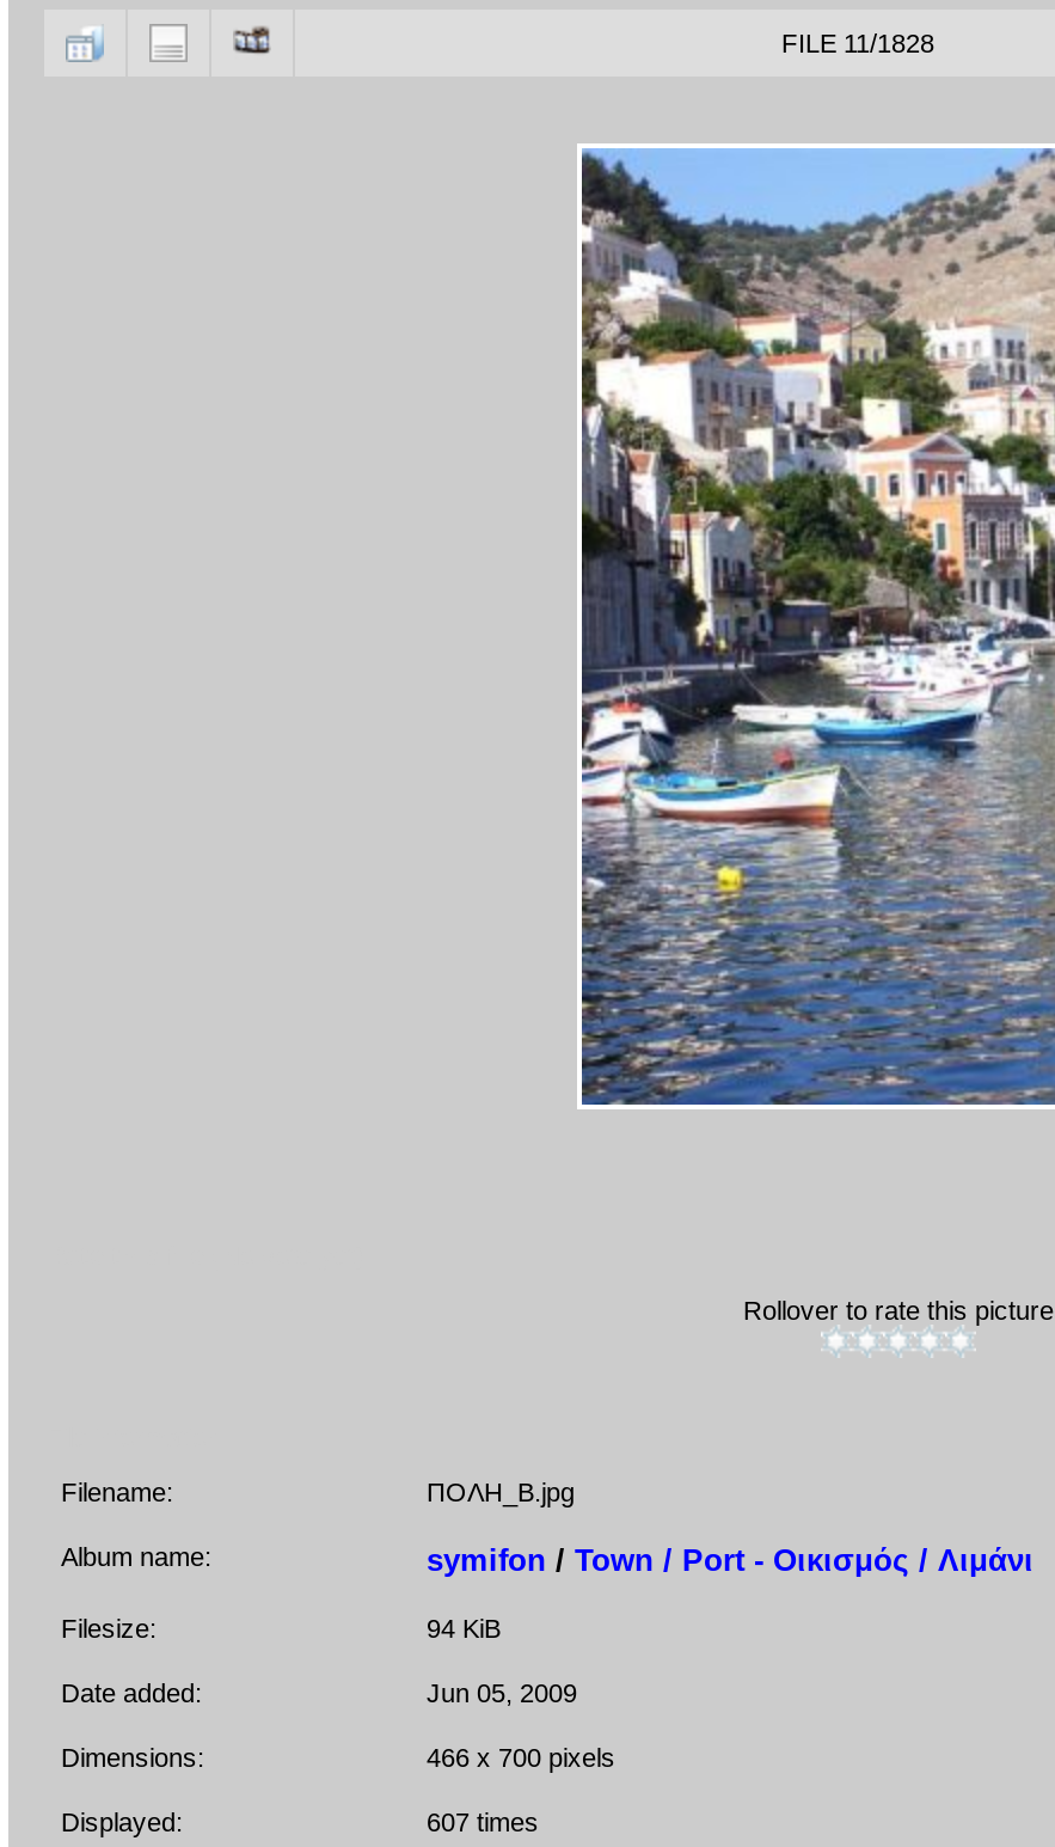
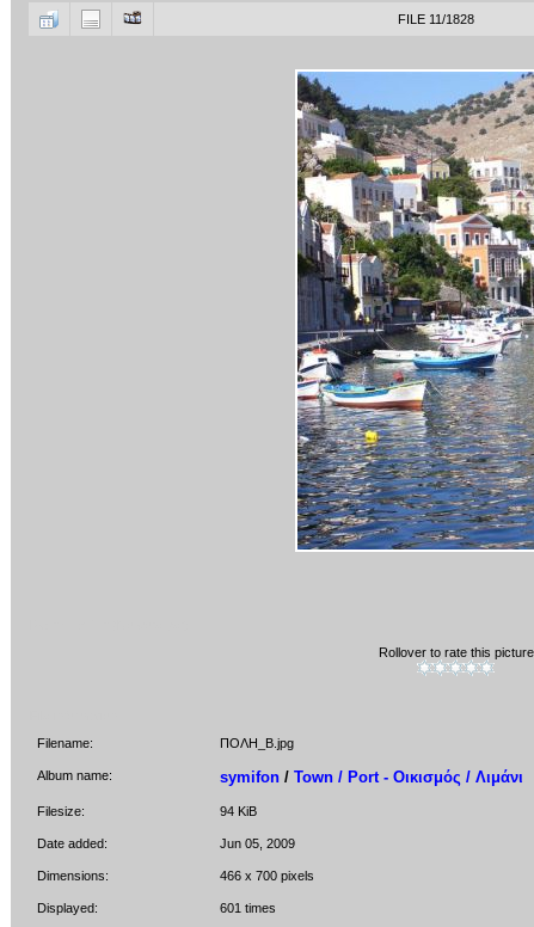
- 607 times
+ 601 times
